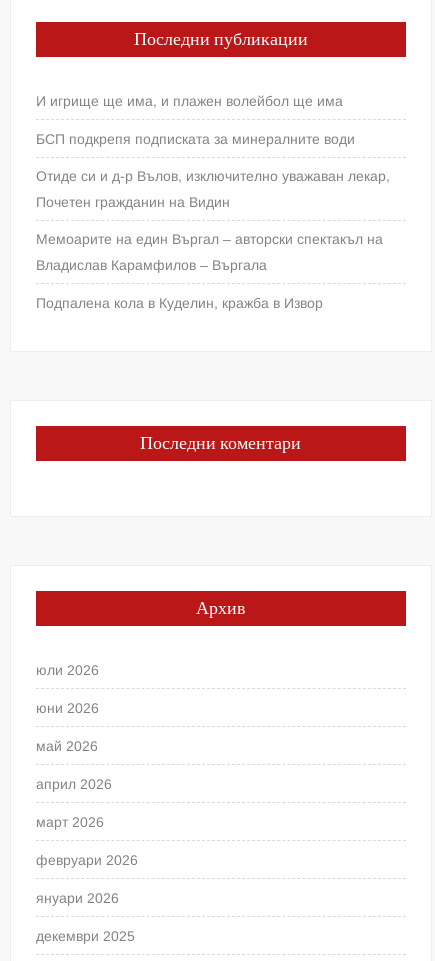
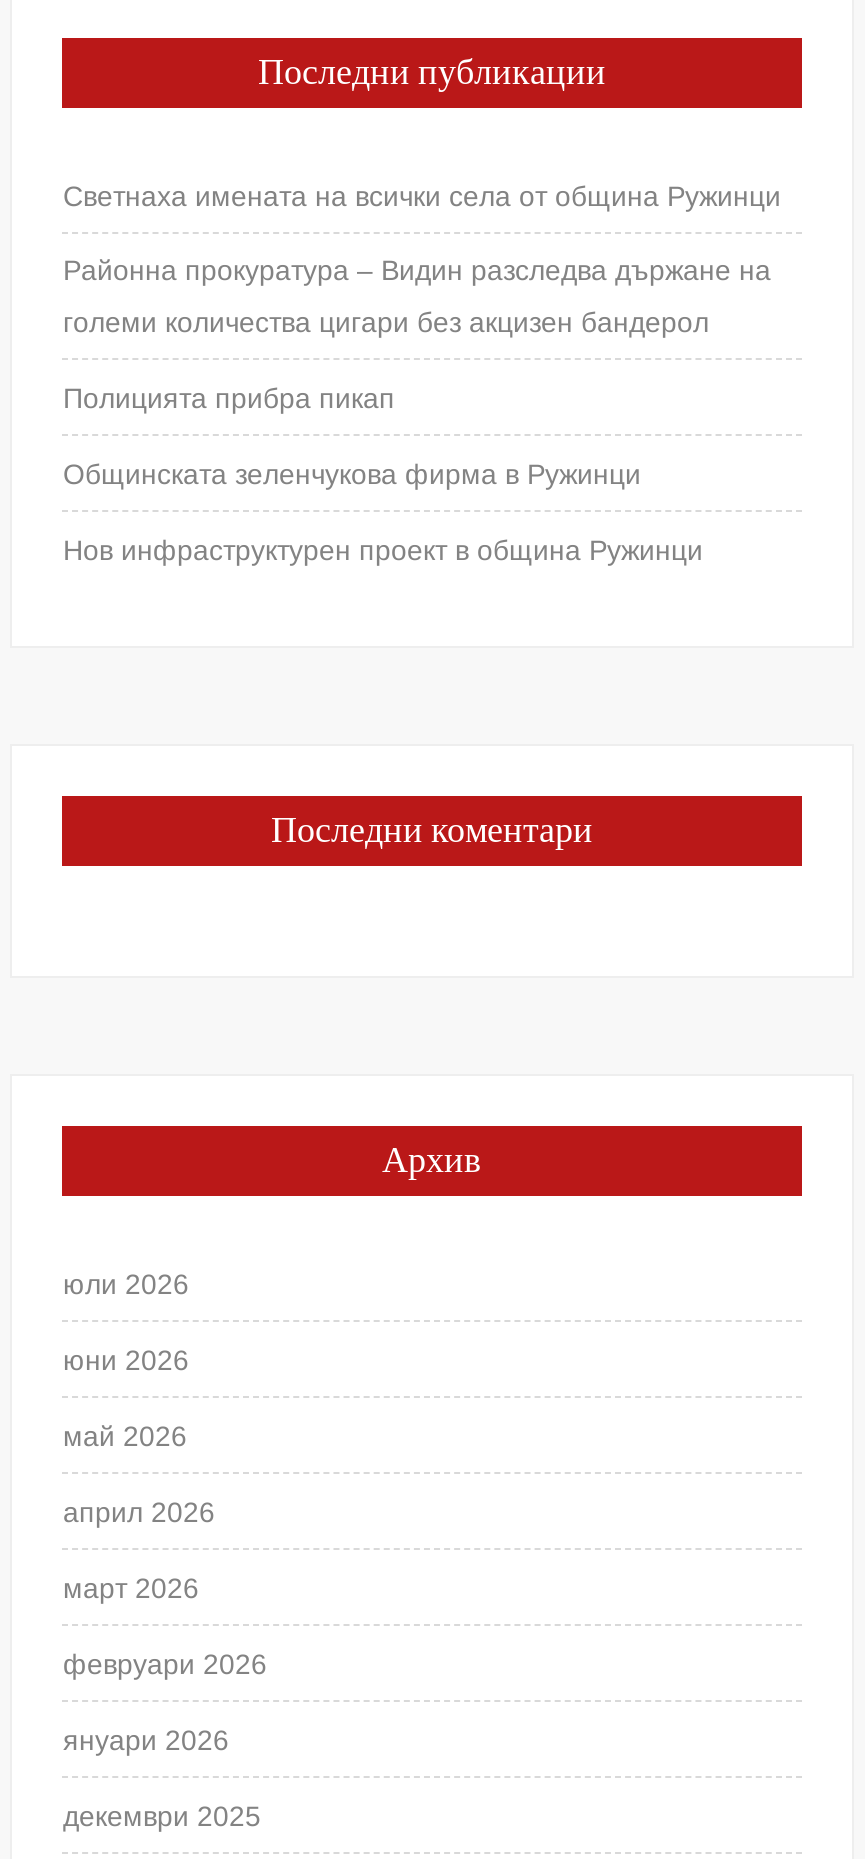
- И игрище ще има, и плажен волейбол ще има
- БСП подкрепя подписката за минералните води
- Отиде си и д-р Вълов, изключително уважаван лекар,
- Почетен гражданин на Видин
- Мемоарите на един Въргал – авторски спектакъл на
- Владислав Карамфилов – Въргала
- Подпалена кола в Куделин, кражба в Извор
+ Светнаха имената на всички села от община Ружинци
+ Районна прокуратура – Видин разследва държане на
+ големи количества цигари без акцизен бандерол
+ Полицията прибра пикап
+ Общинската зеленчукова фирма в Ружинци
+ Нов инфраструктурен проект в община Ружинци
